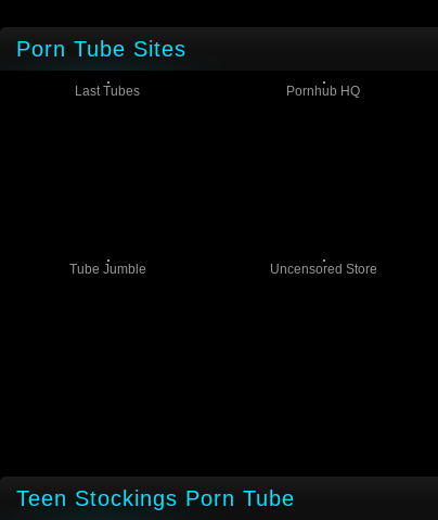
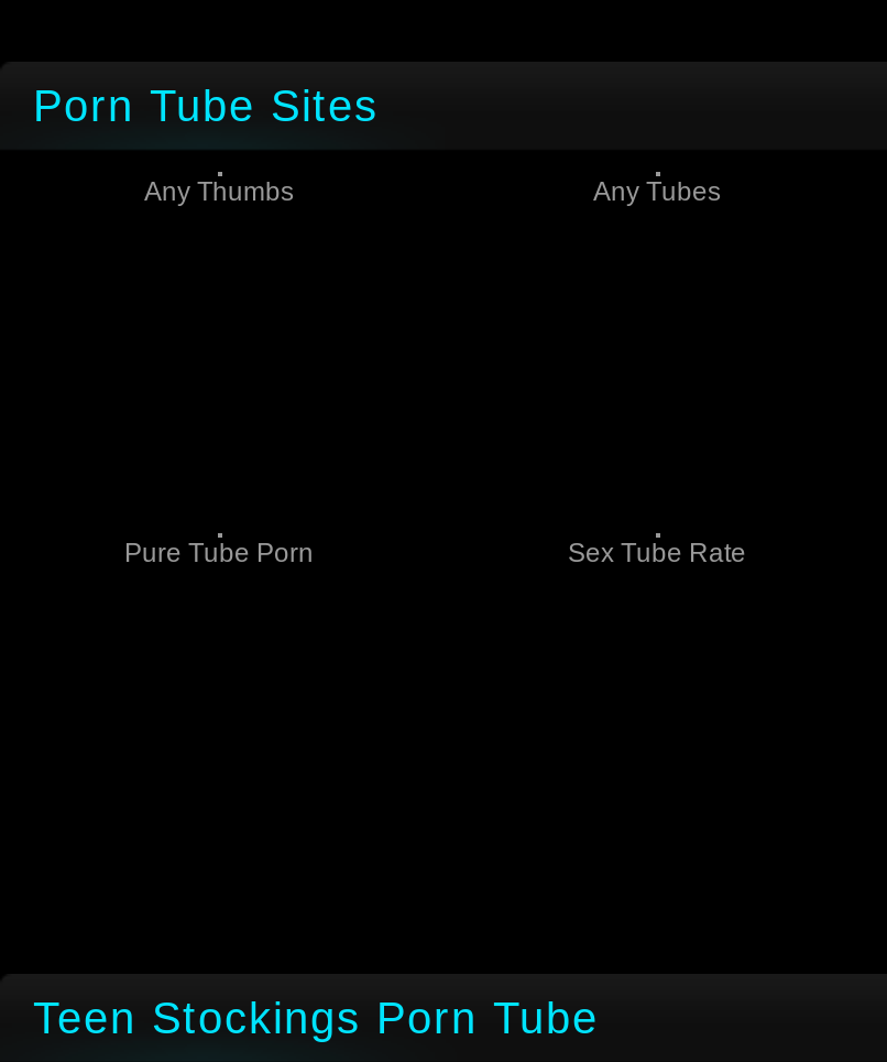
- Last Tubes
- Pornhub HQ
+ Any Thumbs
+ Any Tubes

- Tube Jumble
- Uncensored Store
+ Pure Tube Porn
+ Sex Tube Rate
